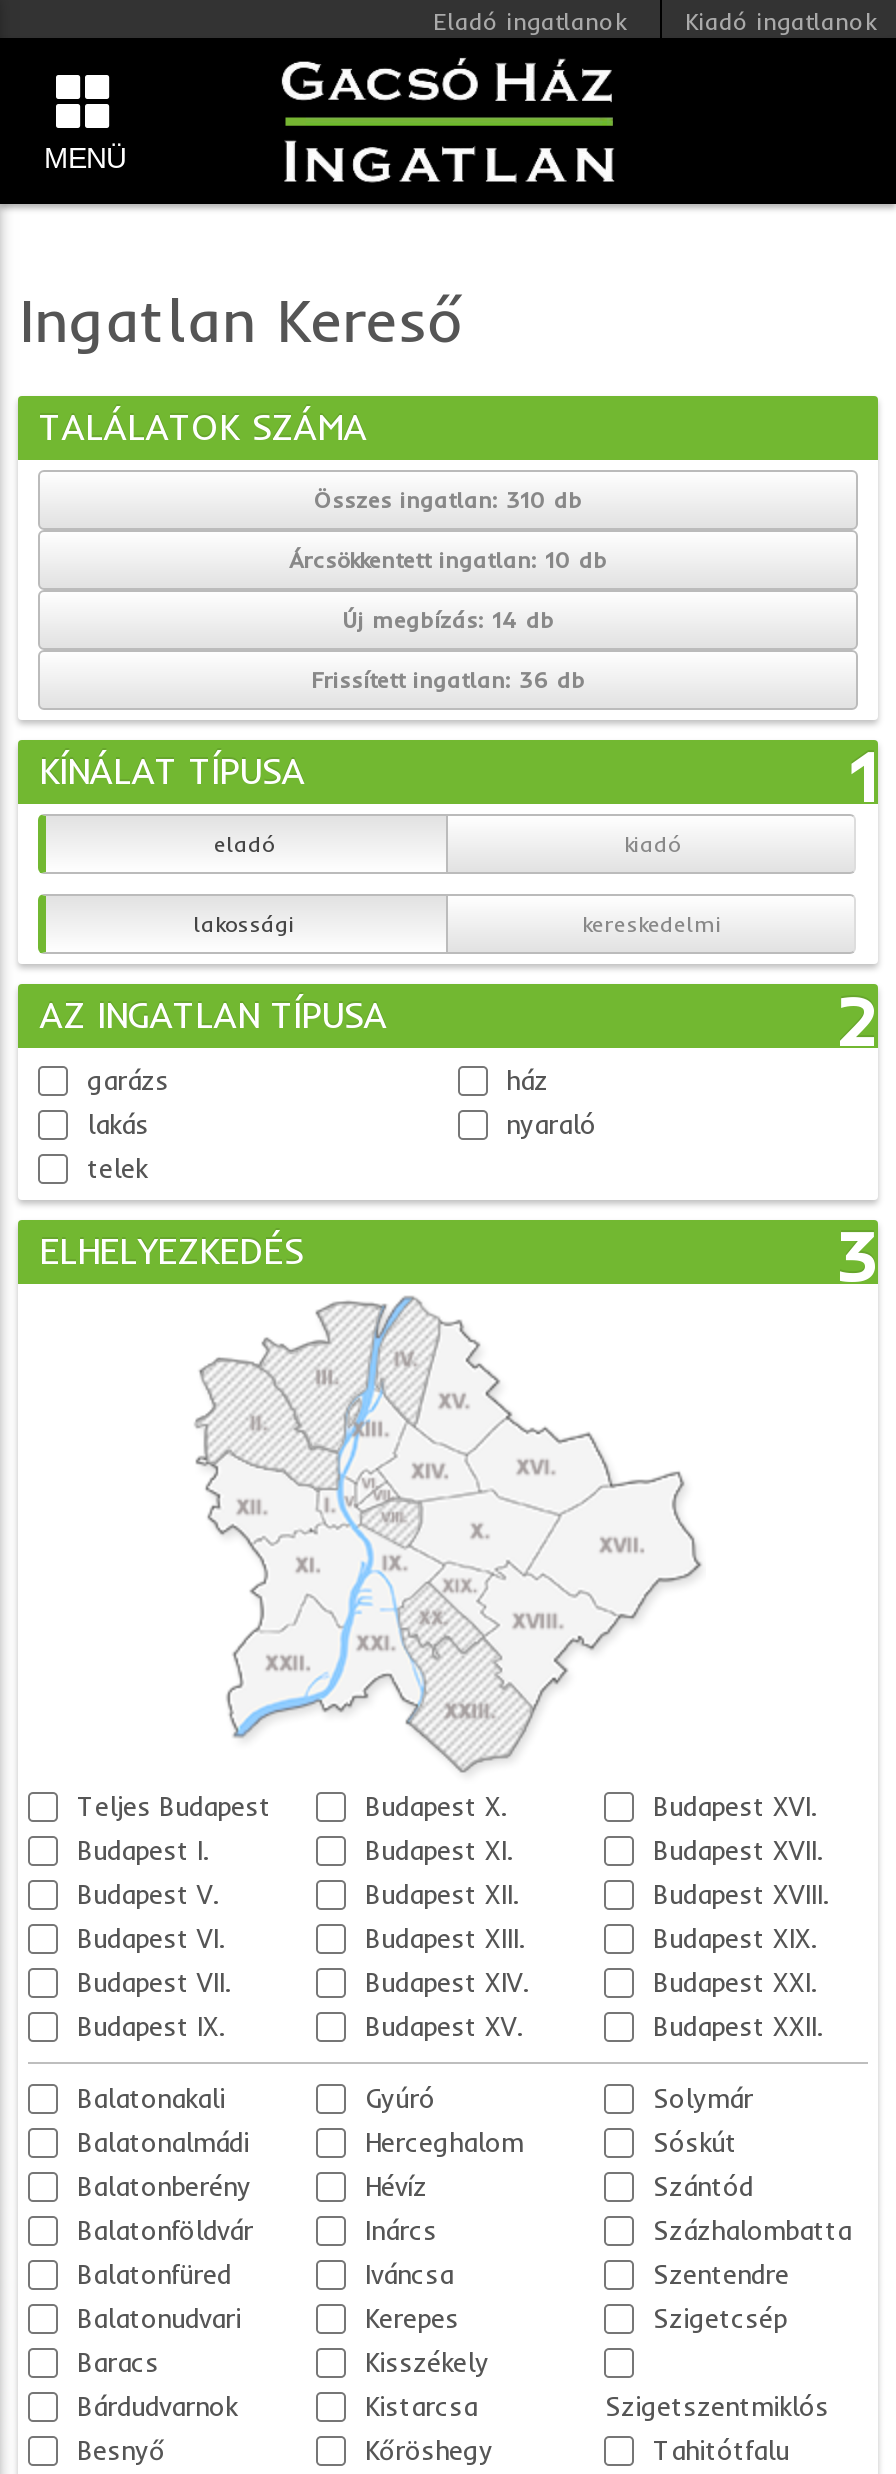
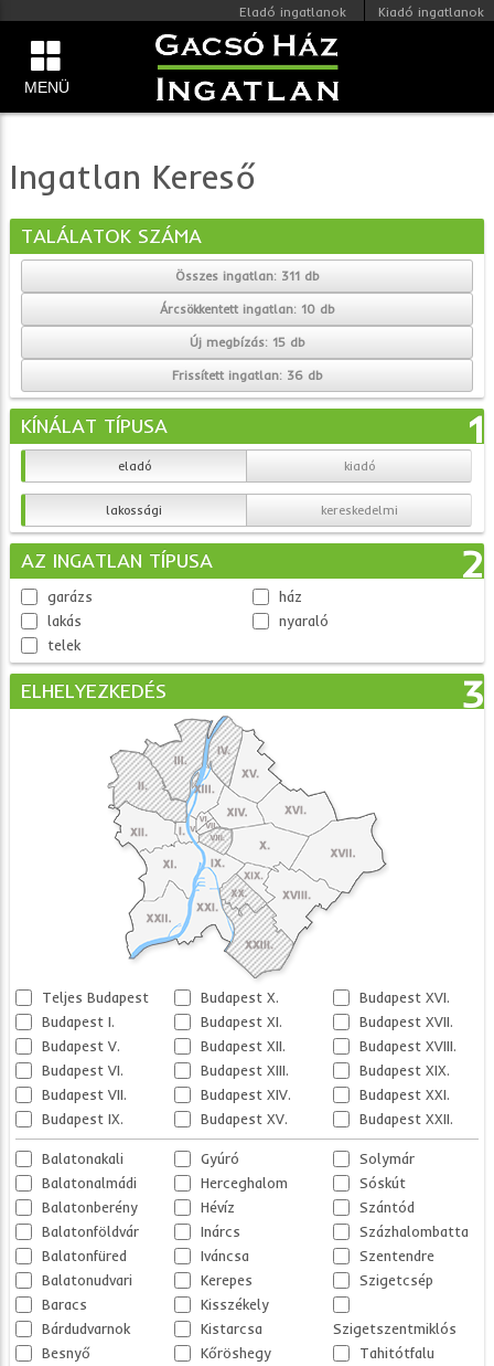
- Összes ingatlan: 310 db
+ Összes ingatlan: 311 db

- Új megbízás: 14 db
+ Új megbízás: 15 db
